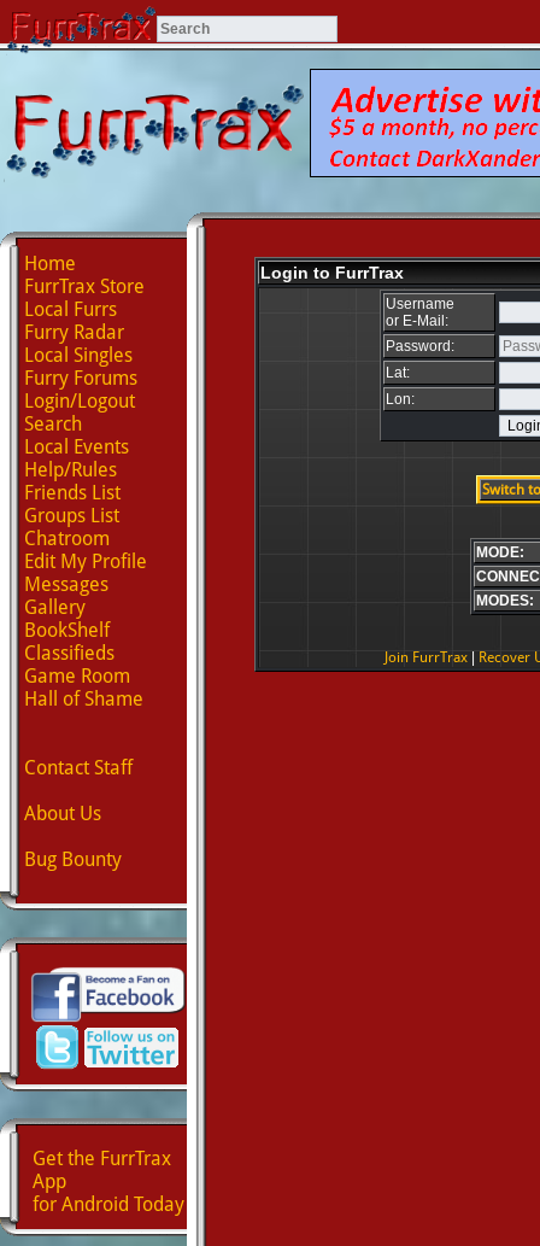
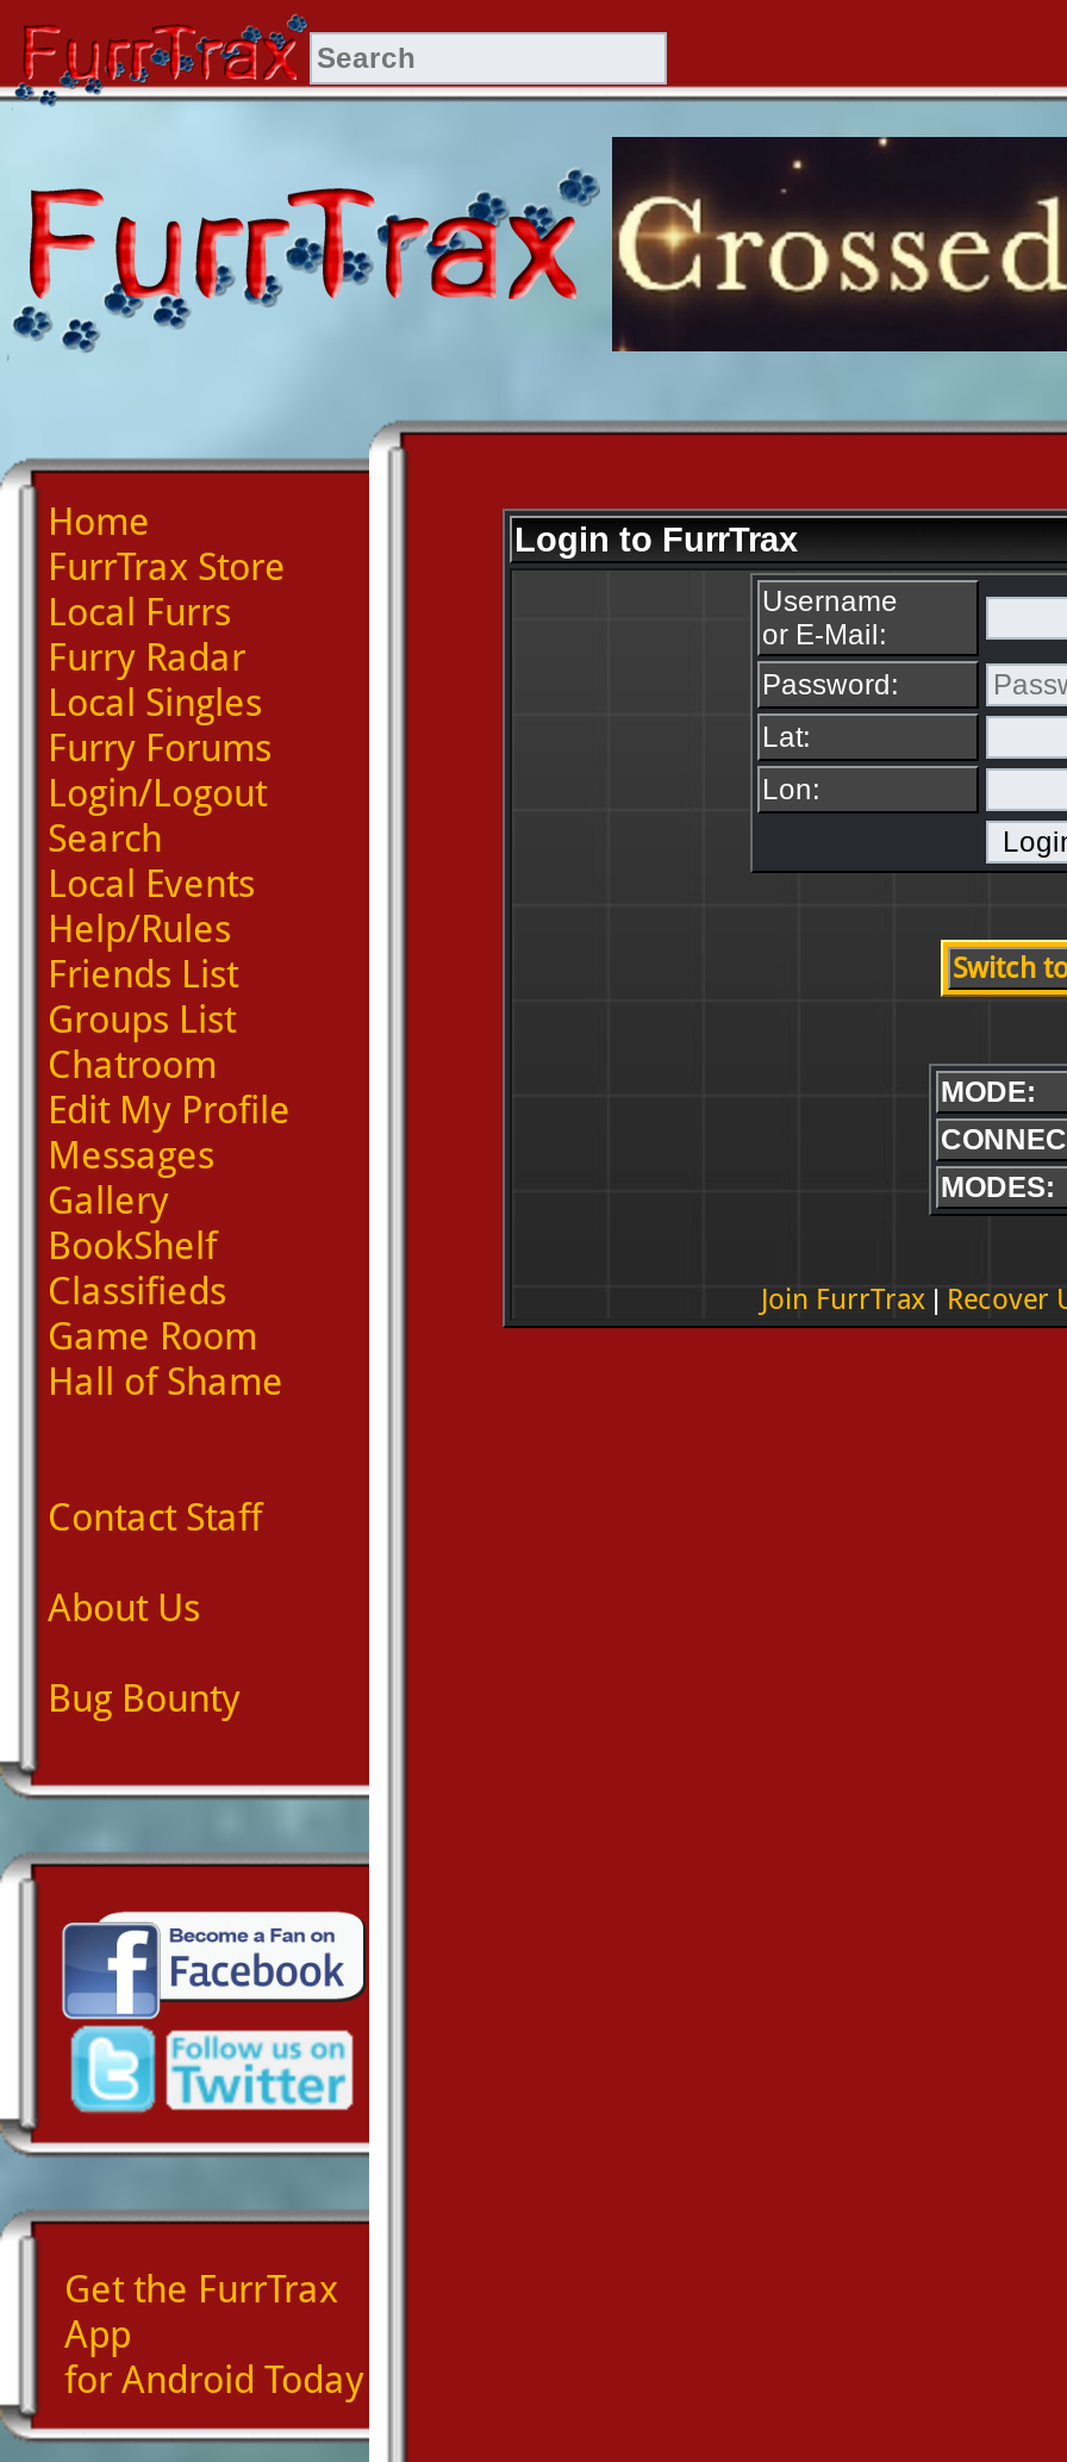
- [image]
+ [image]
